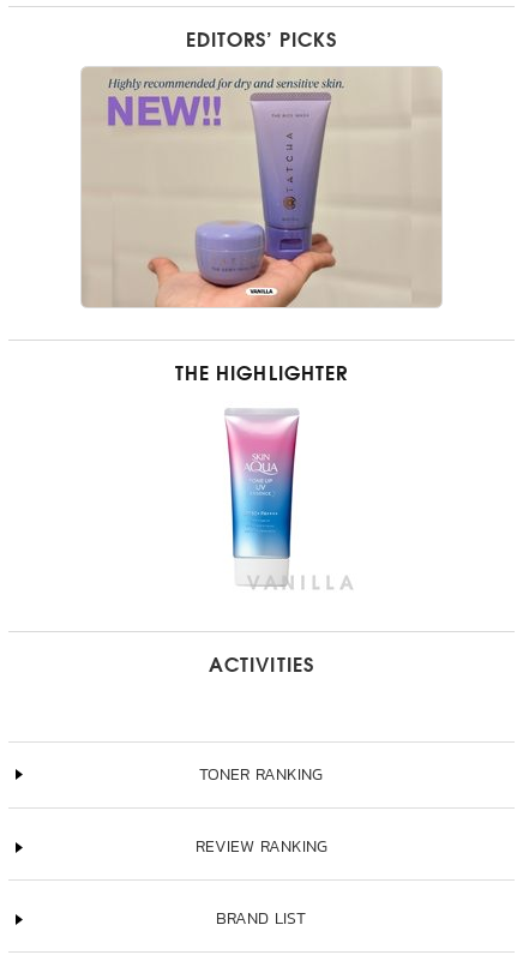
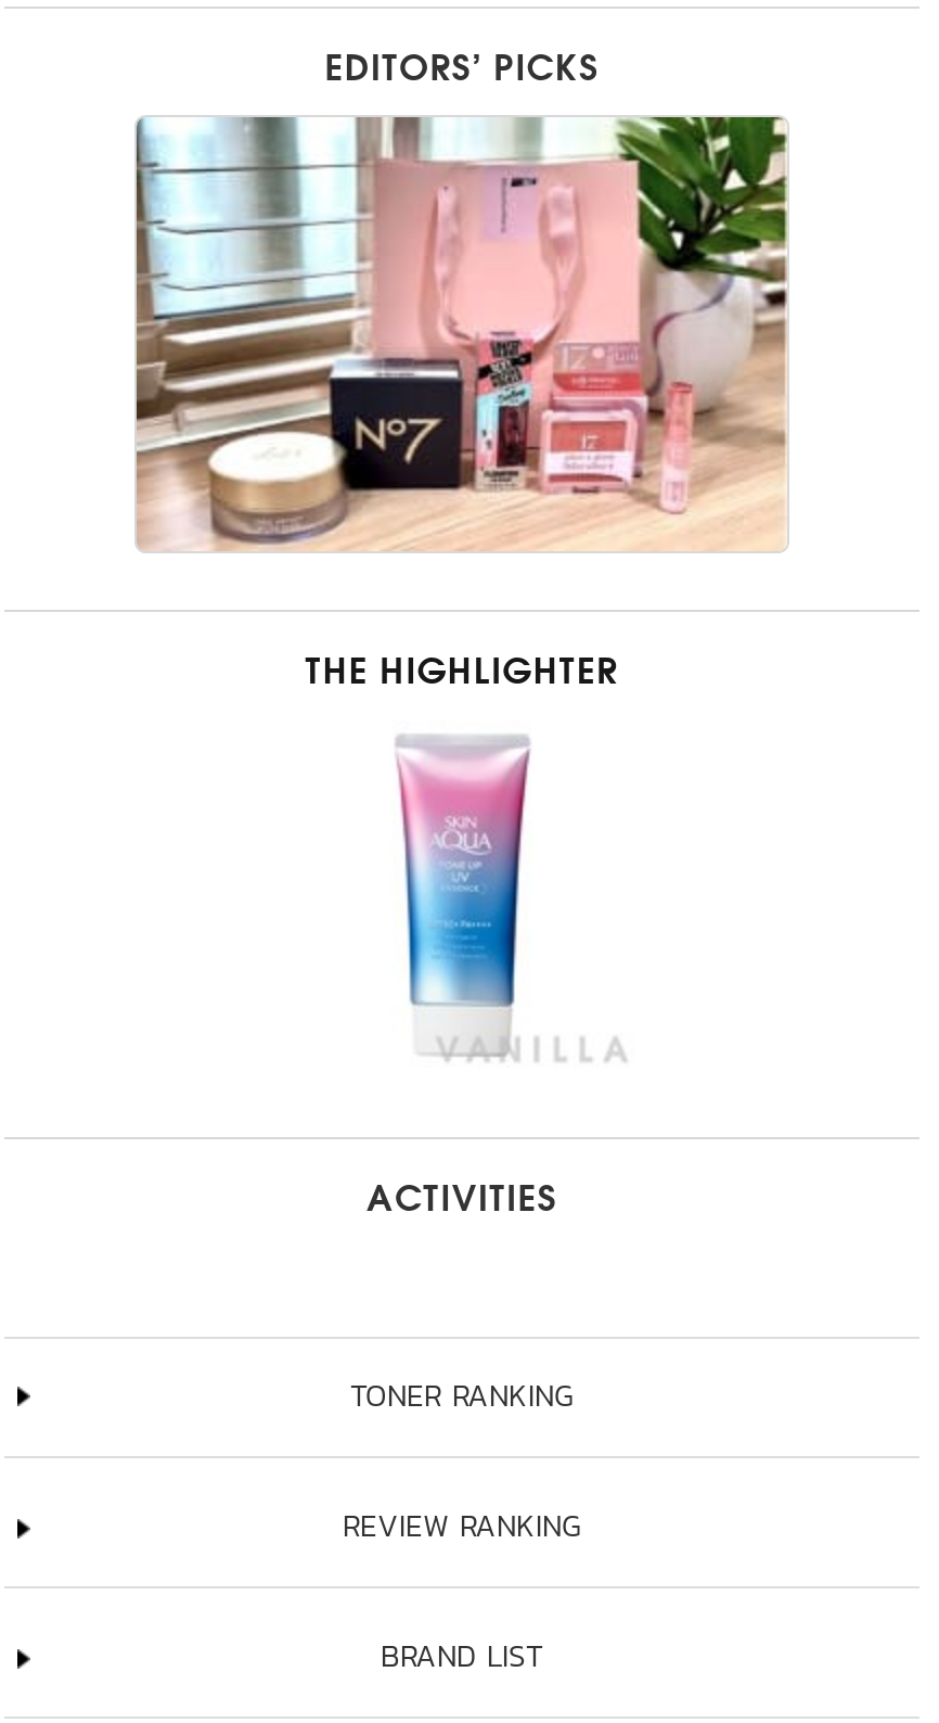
- [image]
+ [image]
